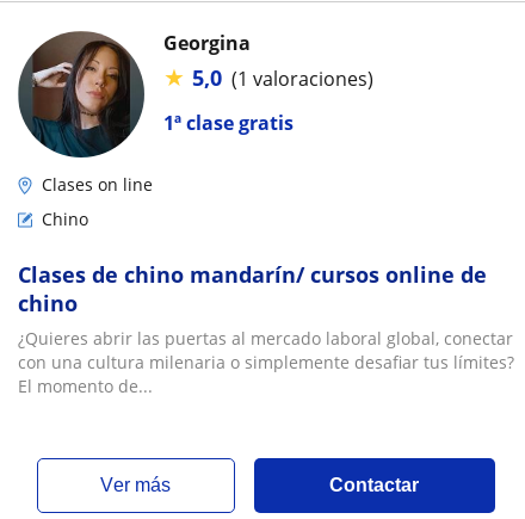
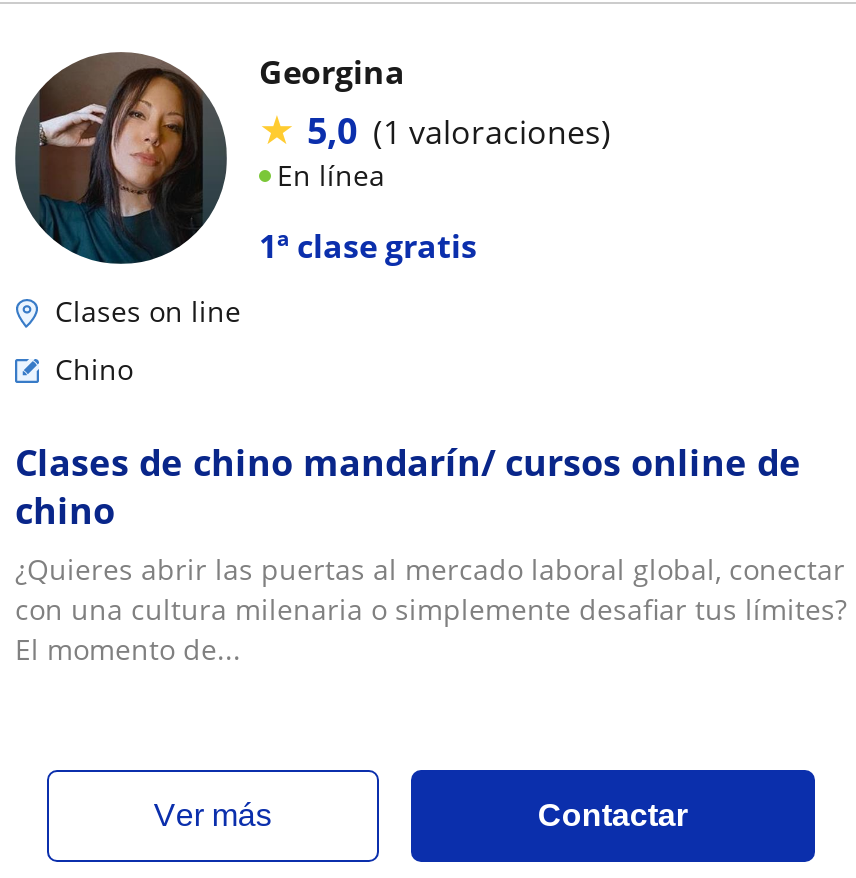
+ En línea

moved down: 1ª clase gratis
